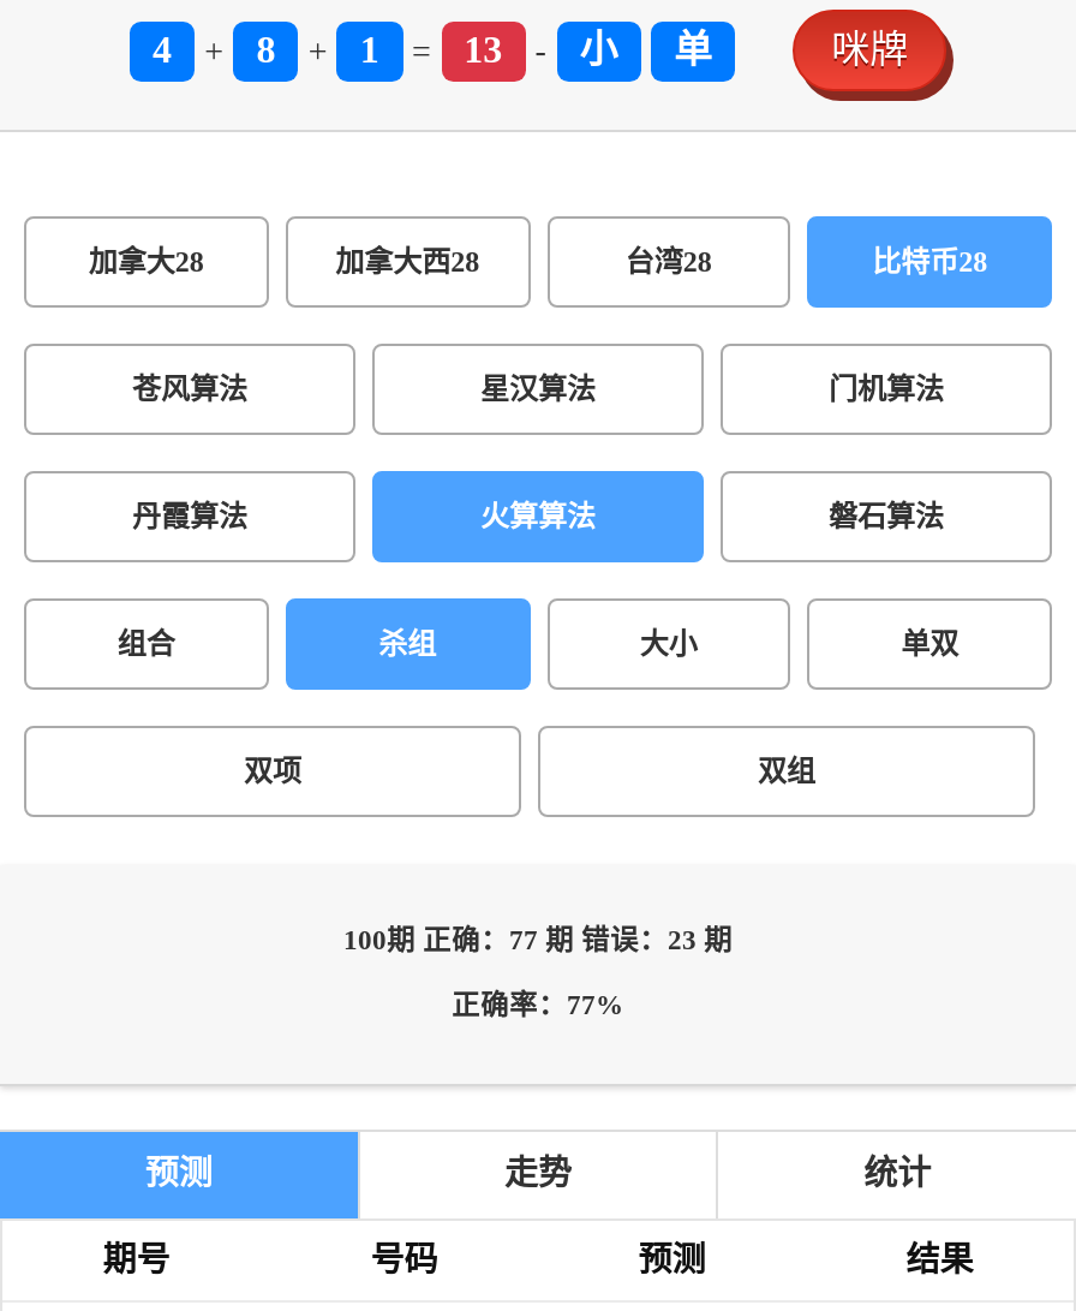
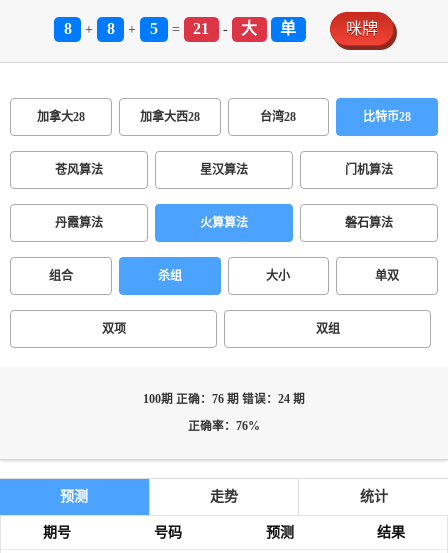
- 4
+ 8

- 1
+ 5

- 13
+ 21

- 小
+ 大

- 100期 正确：77 期 错误：23 期
+ 100期 正确：76 期 错误：24 期

- 正确率：77%
+ 正确率：76%
